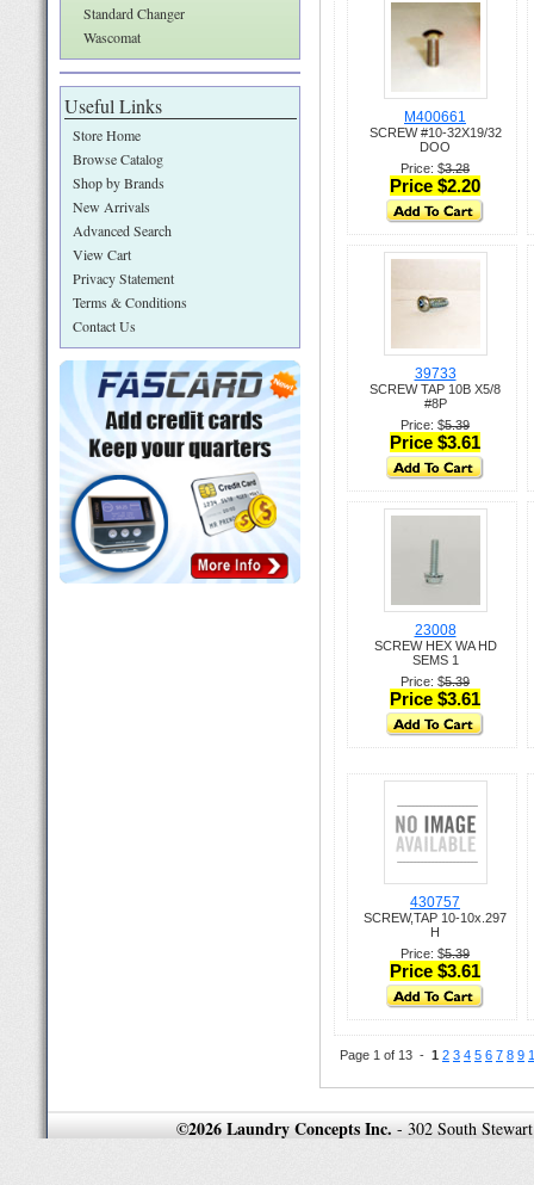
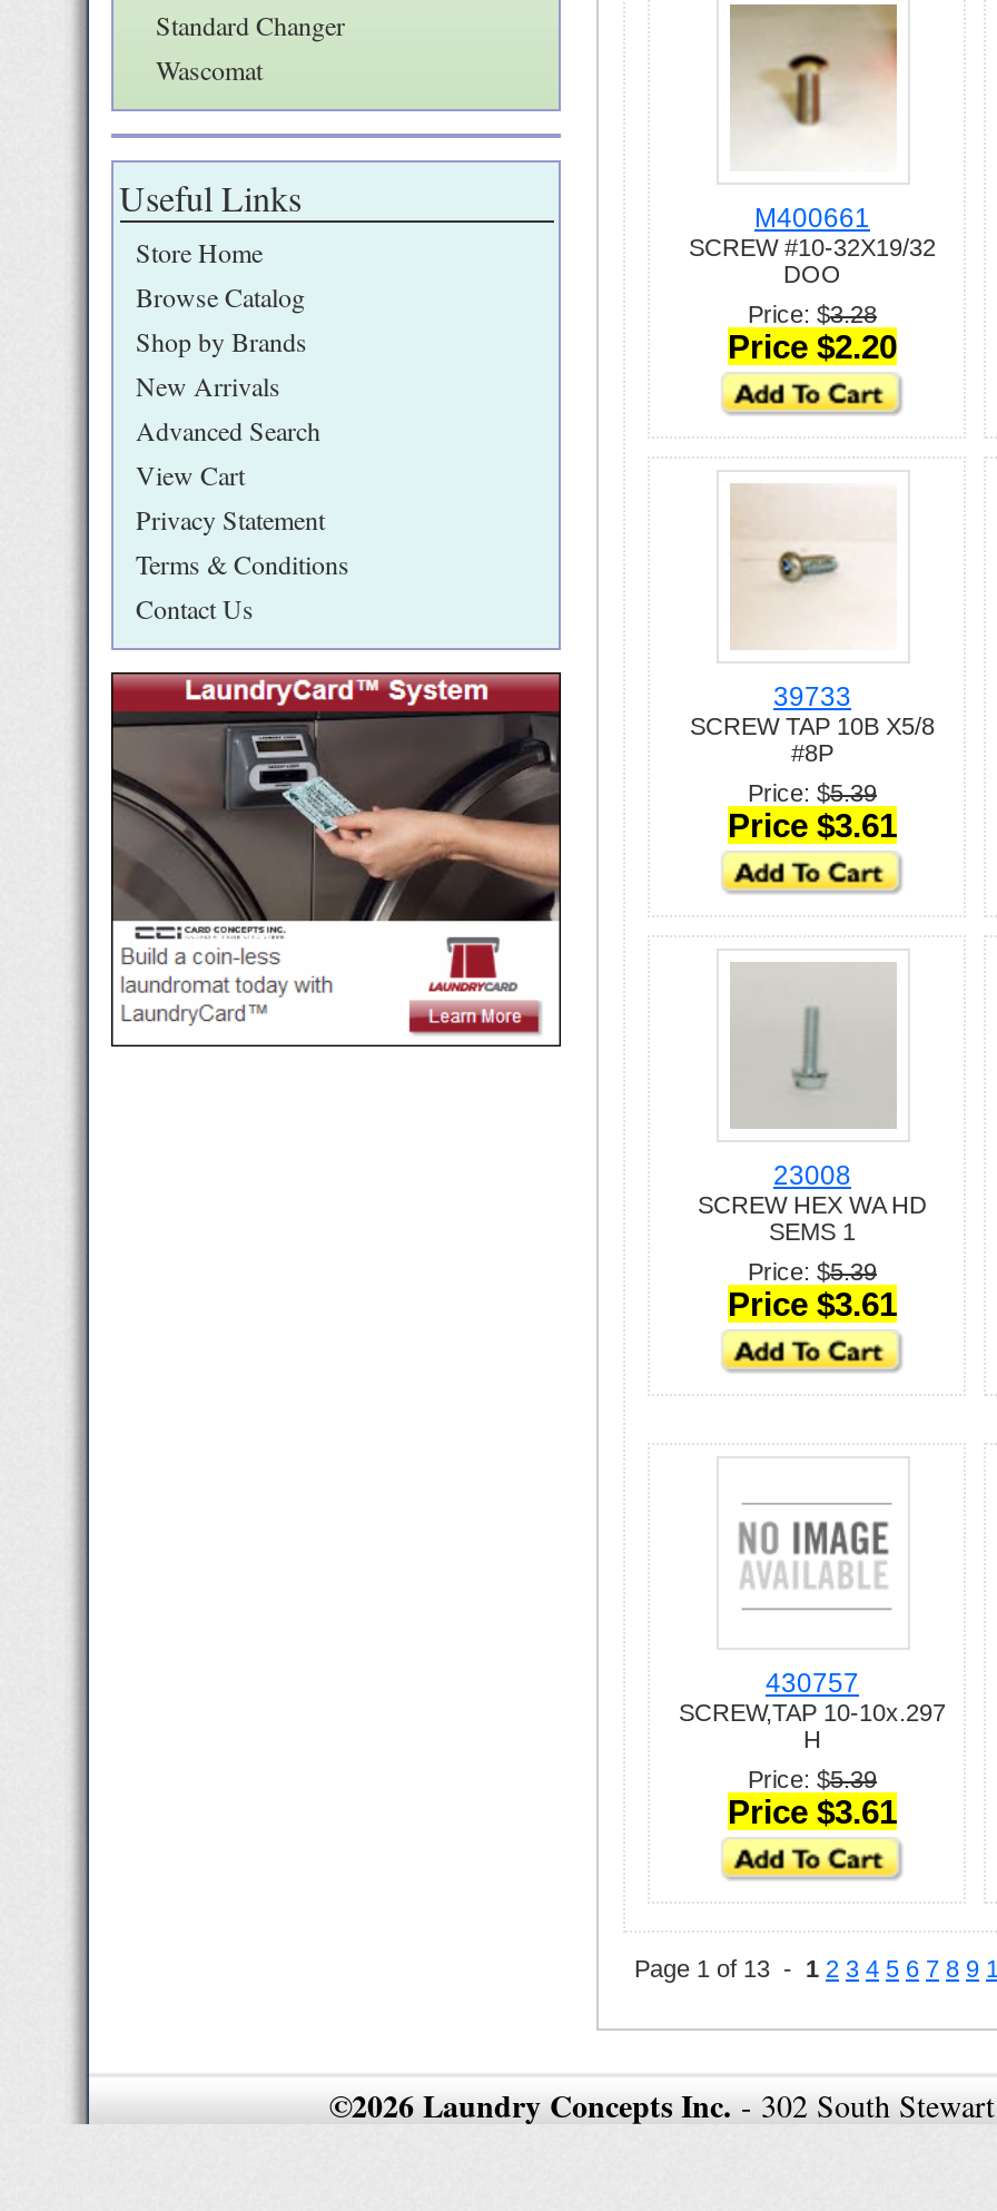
- [image]
+ [image]
